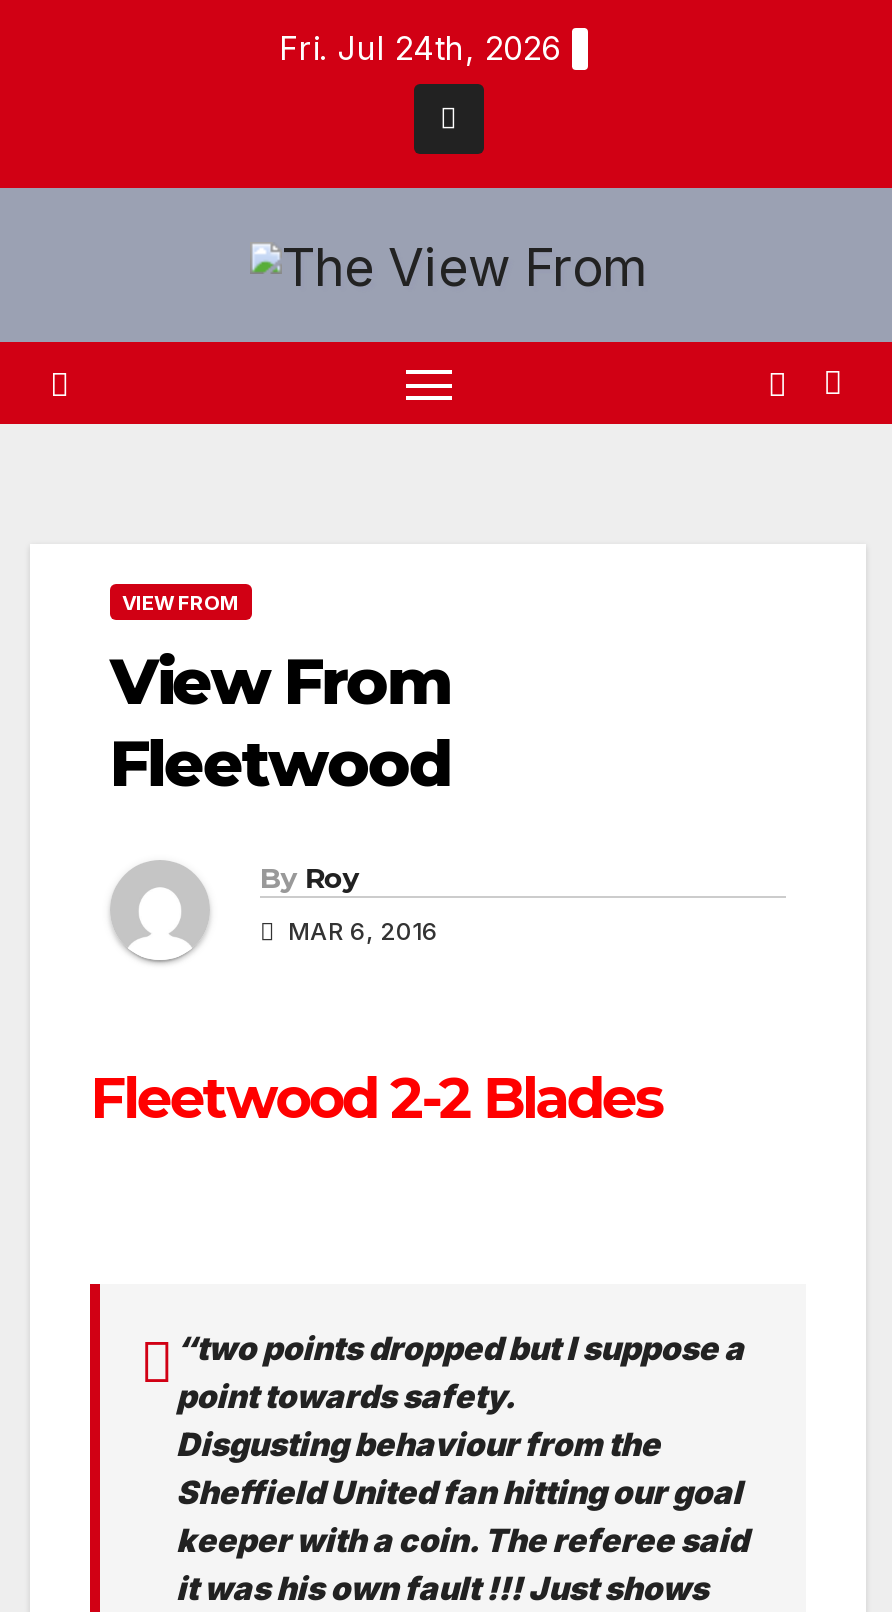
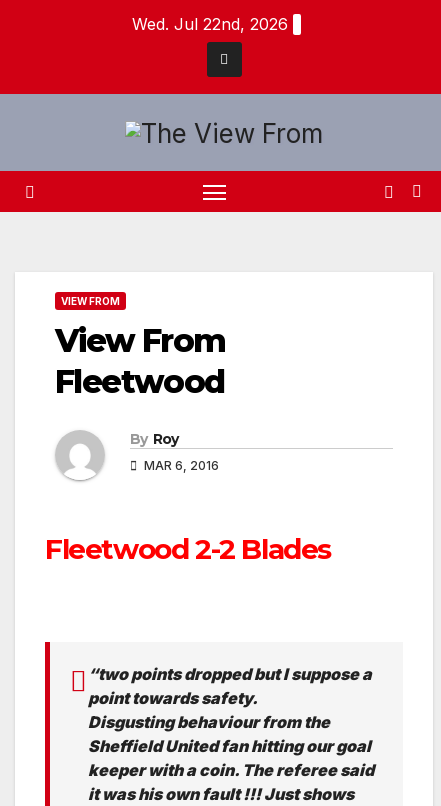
- Fri. Jul 24th, 2026
+ Wed. Jul 22nd, 2026
